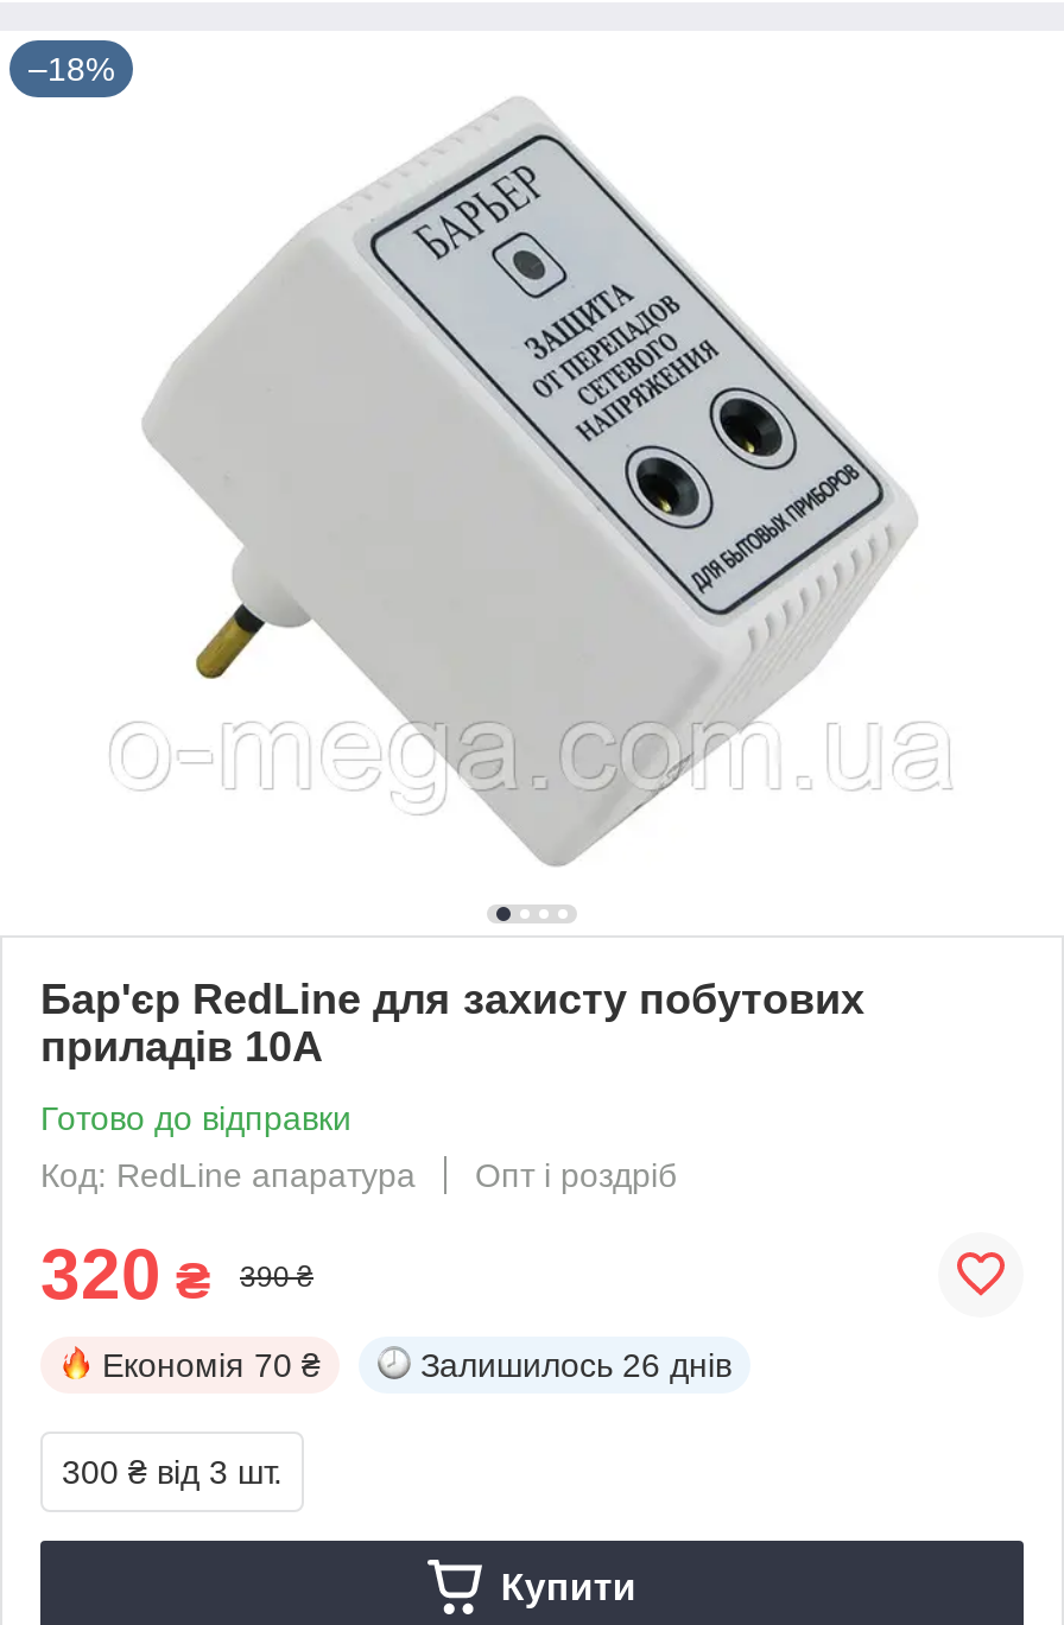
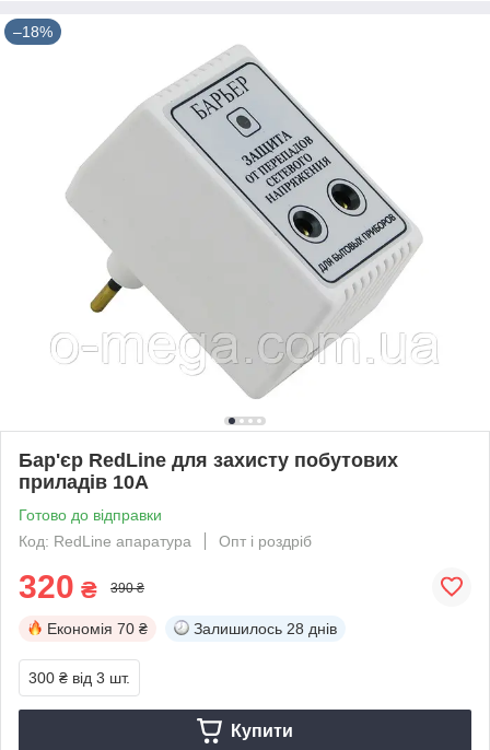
- Залишилось 26 днів
+ Залишилось 28 днів
